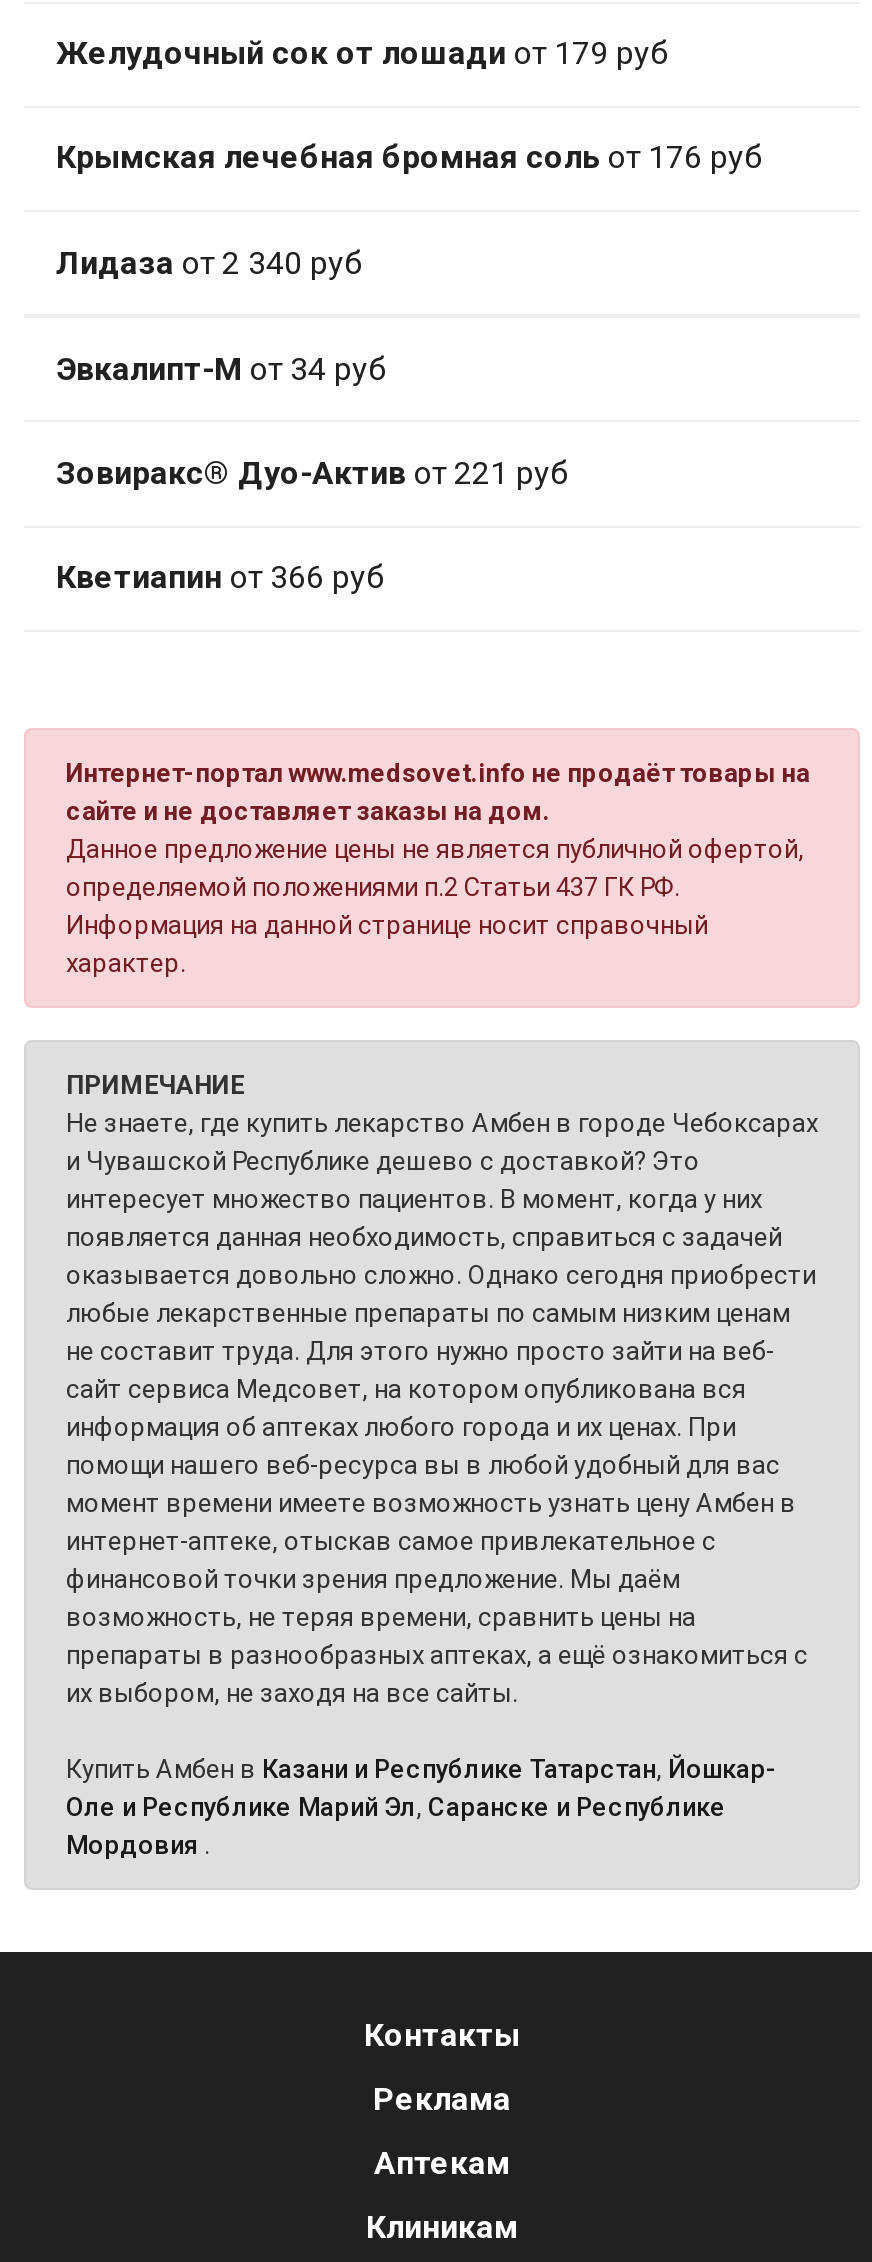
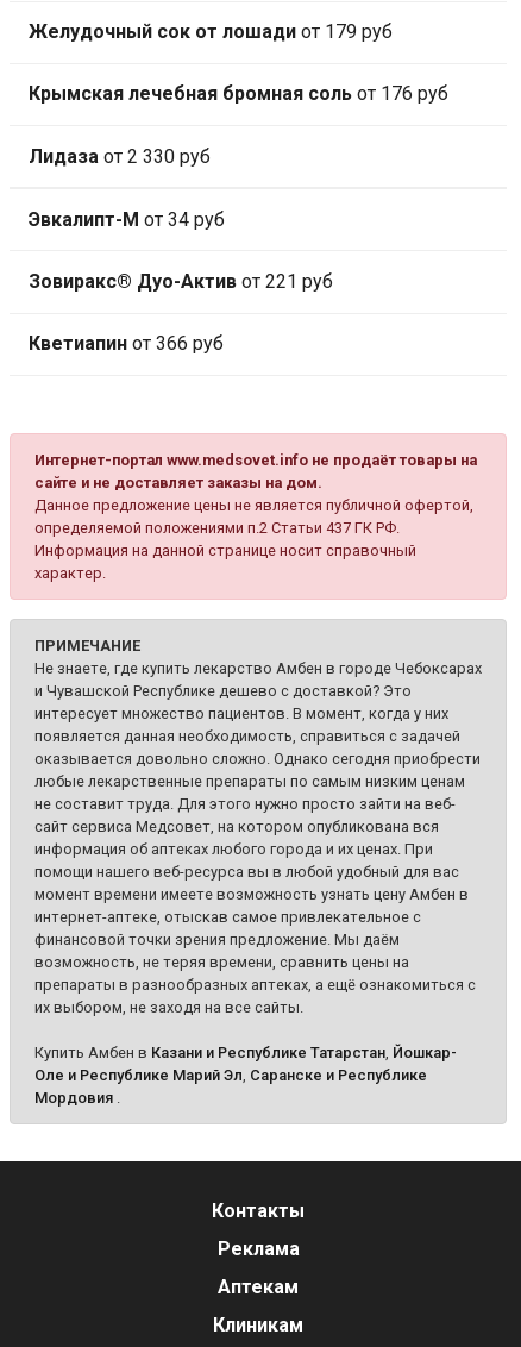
- Лидаза от 2 340 руб
+ Лидаза от 2 330 руб
